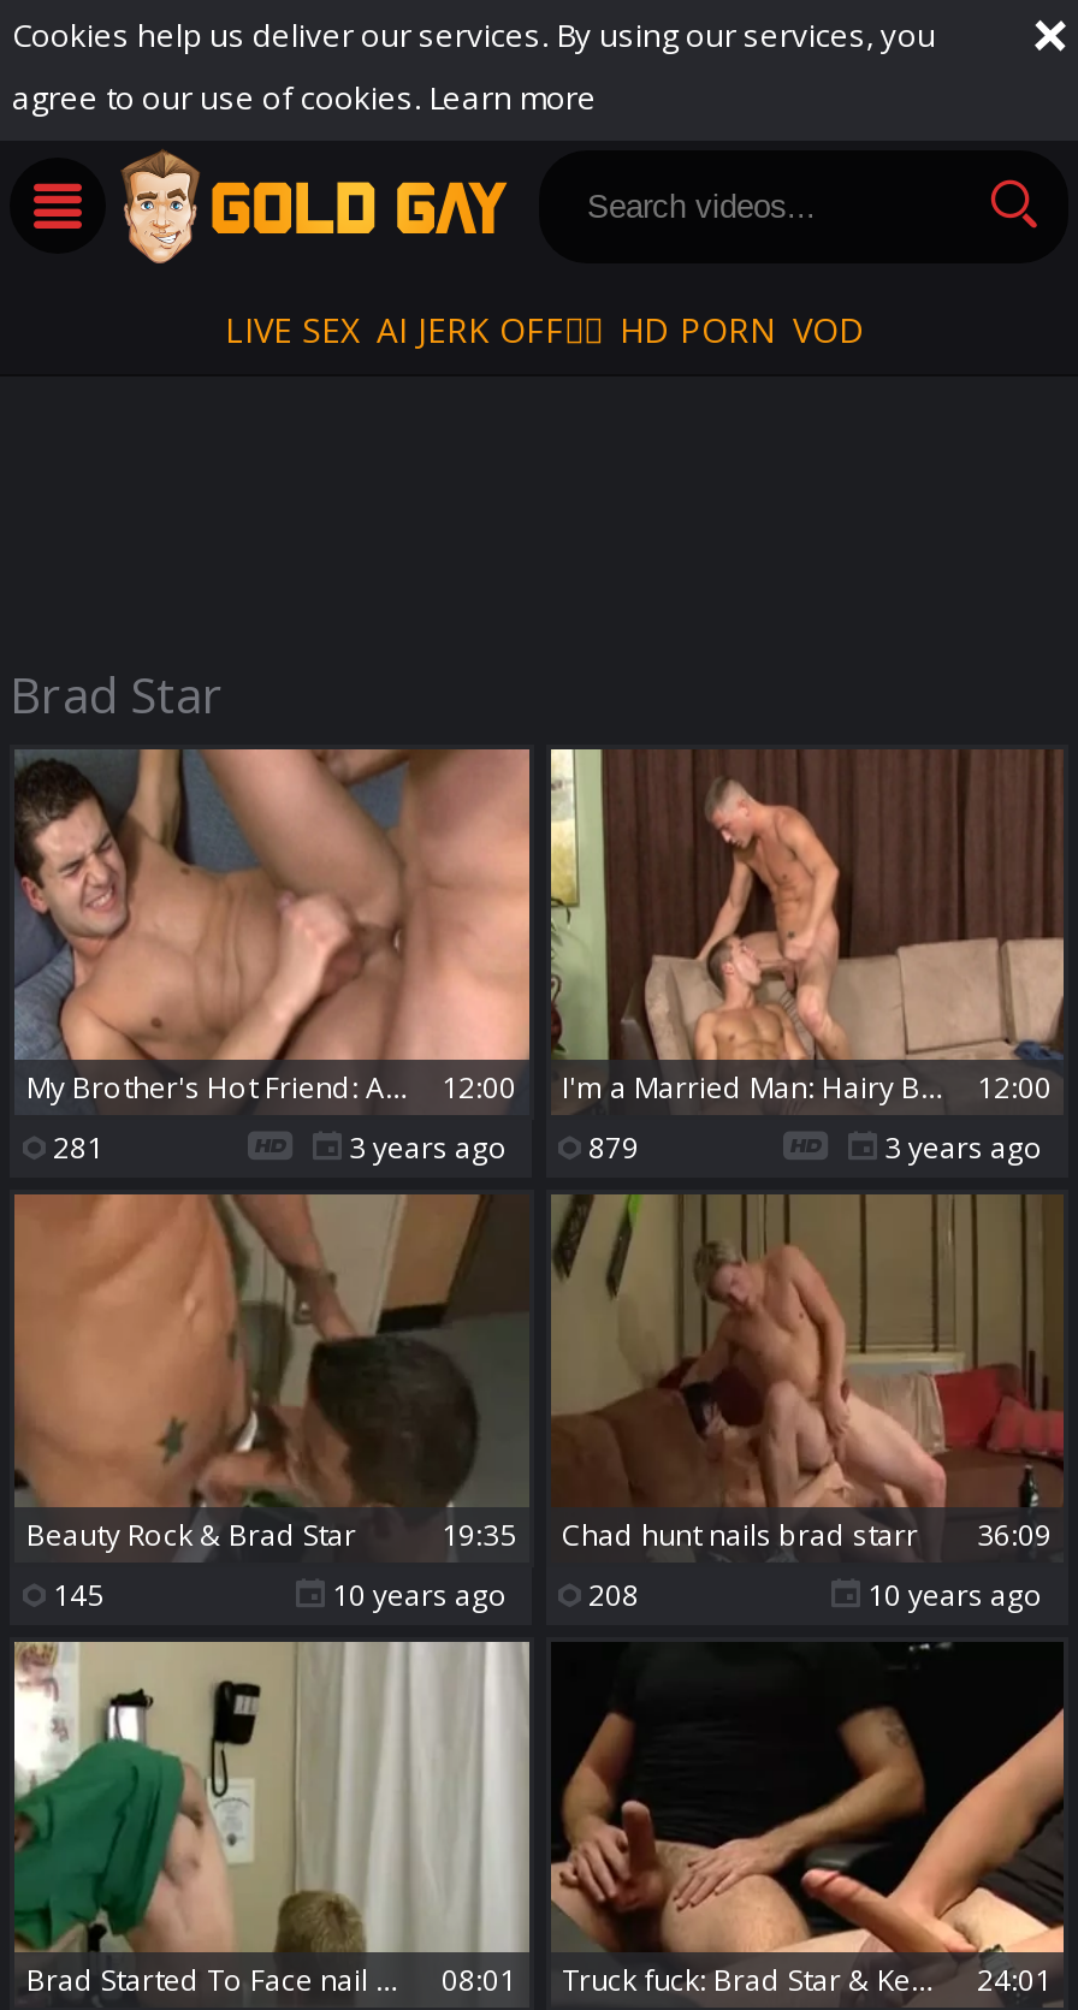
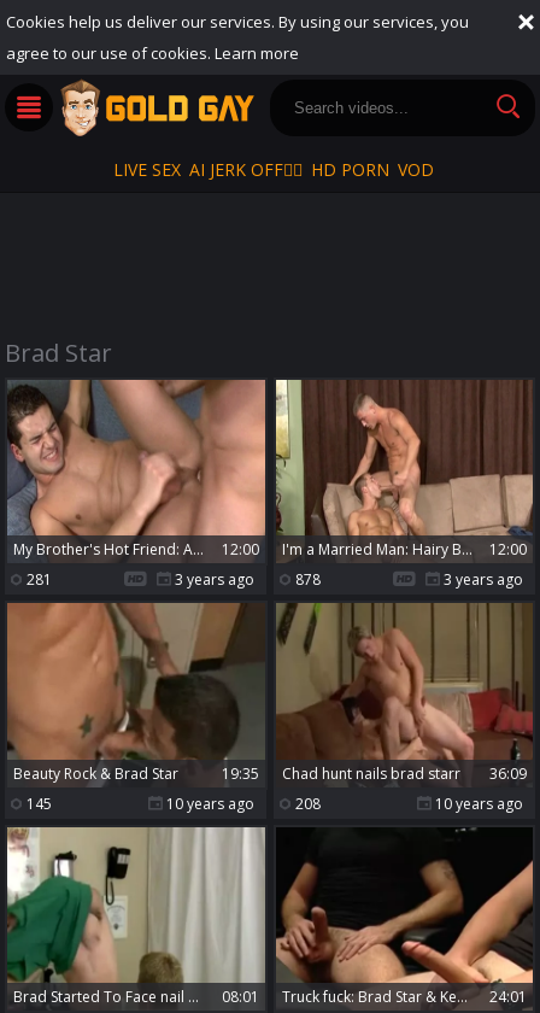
- 3 years ago 879
+ 3 years ago 878
